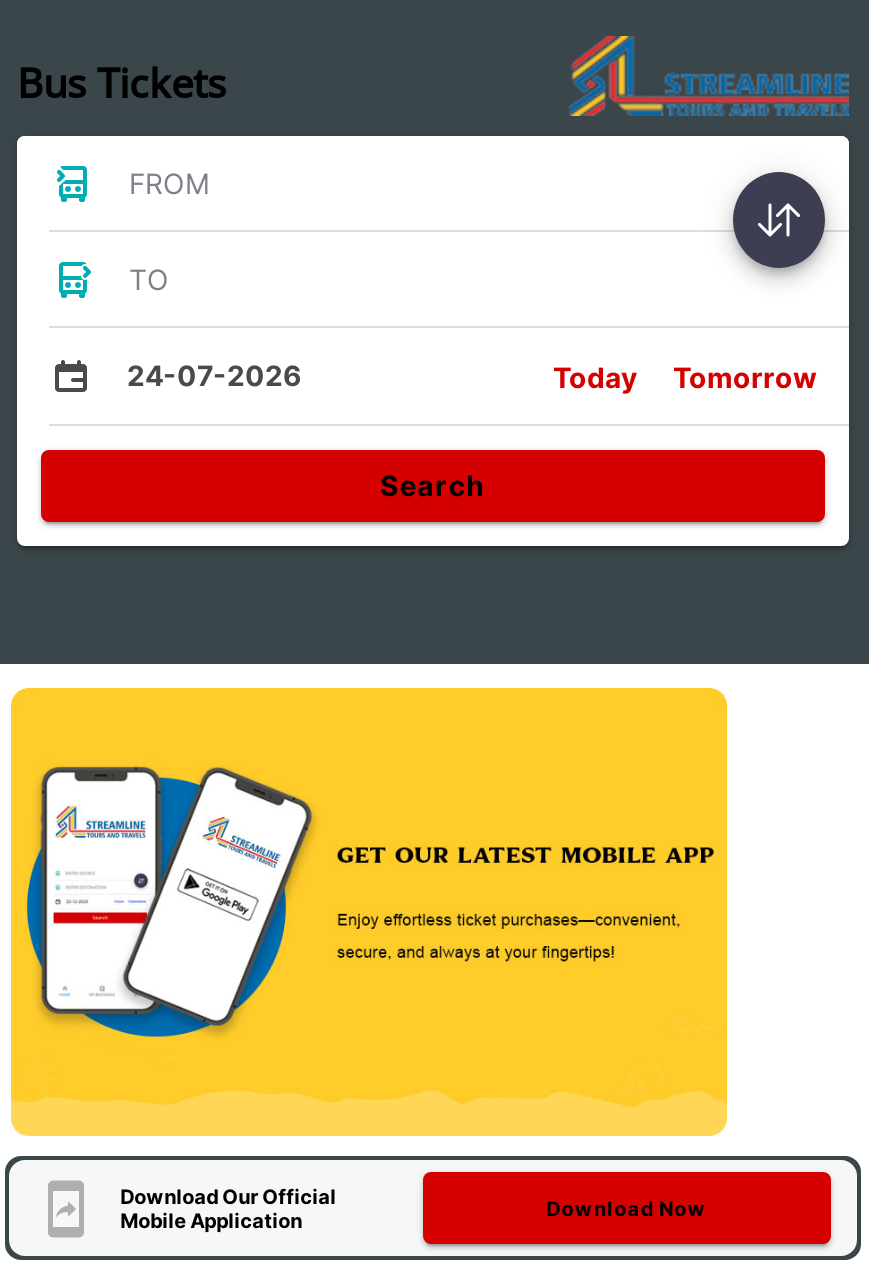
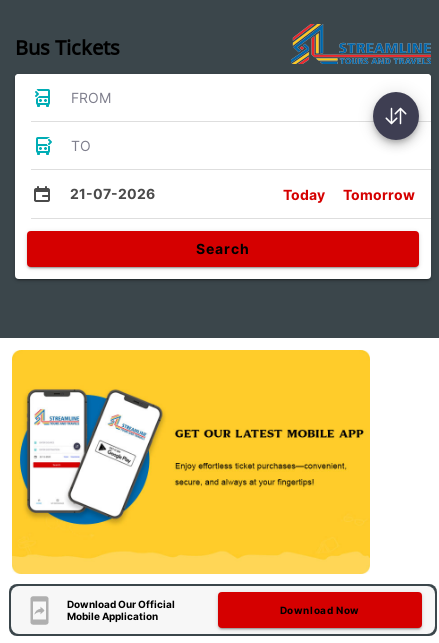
- 24-07-2026
+ 21-07-2026
